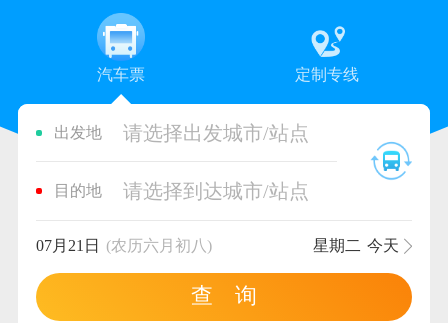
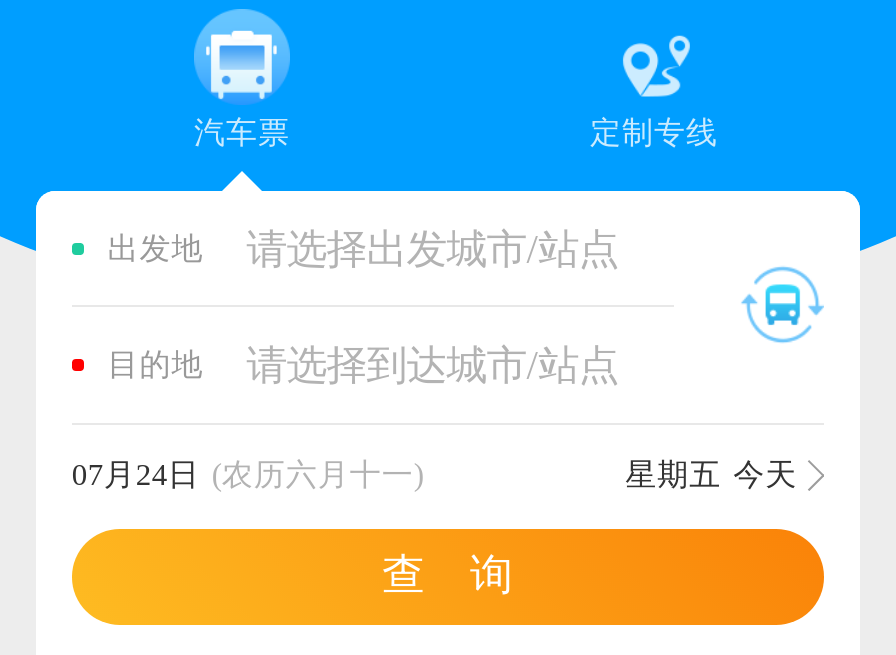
- 07月21日 (农历六月初八)
+ 07月24日 (农历六月十一)

- 星期二 今天
+ 星期五 今天
